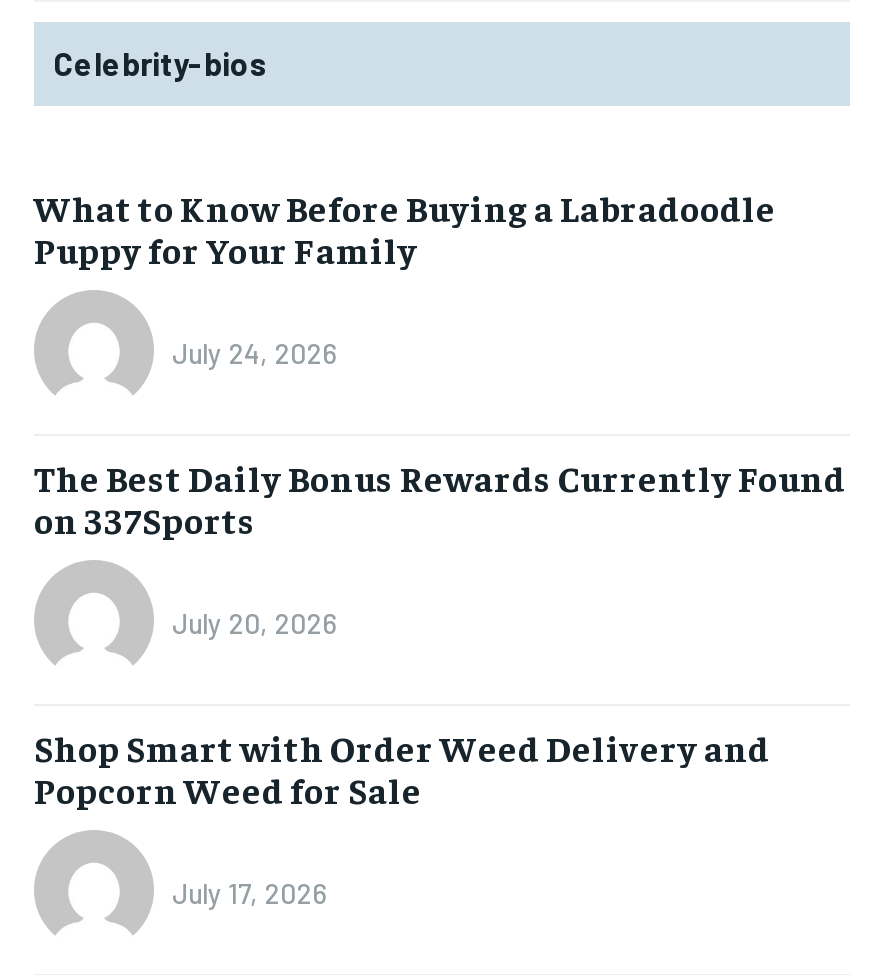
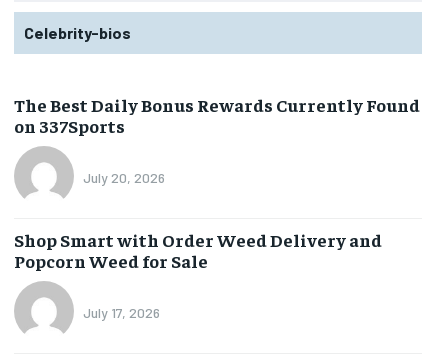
- What to Know Before Buying a Labradoodle
- Puppy for Your Family
- July 24, 2026
